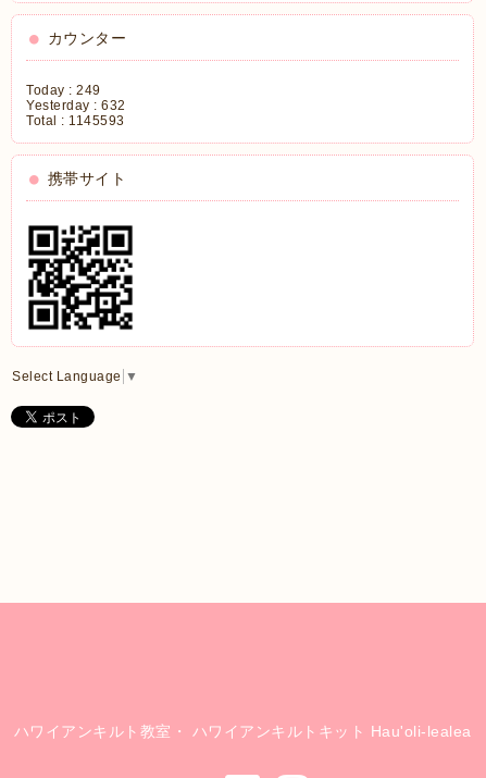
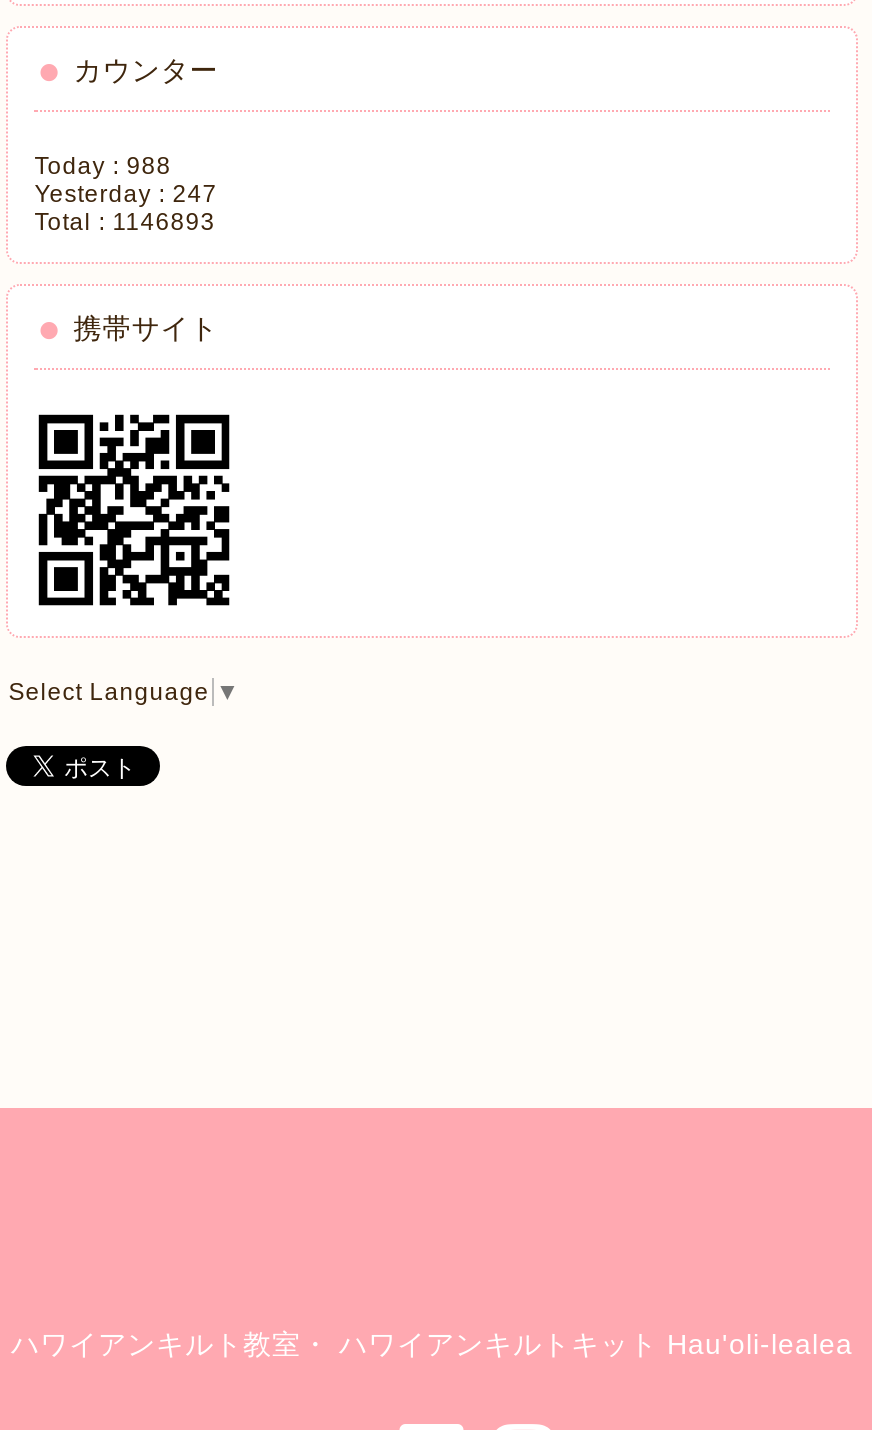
- Today : 249
+ Today : 988

- Yesterday : 632
+ Yesterday : 247

- Total : 1145593
+ Total : 1146893
